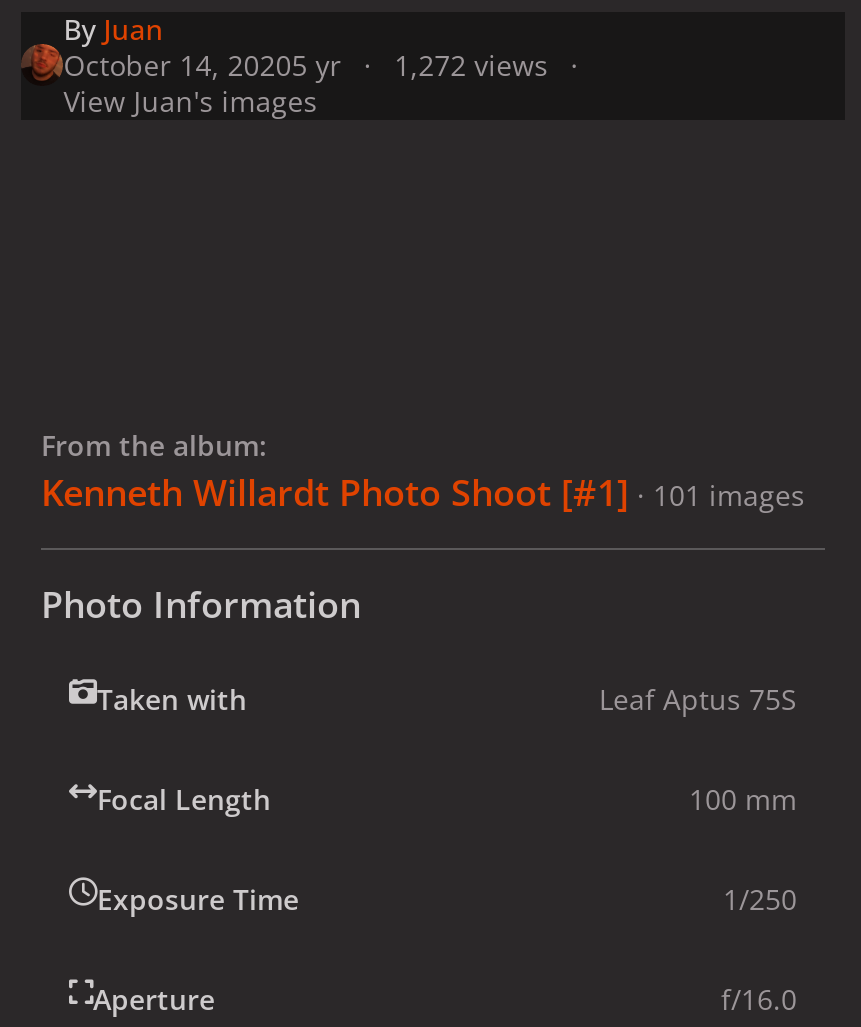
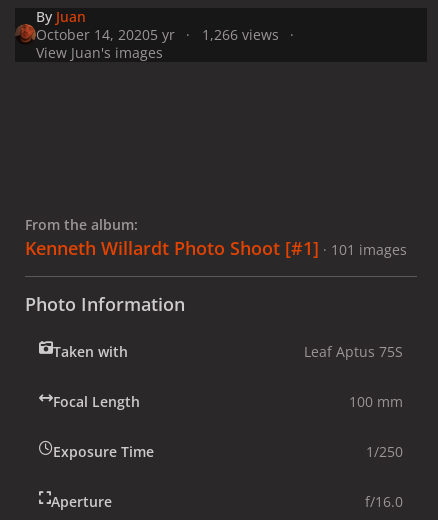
- October 14, 20205 yr 1,272 views
+ October 14, 20205 yr 1,266 views
